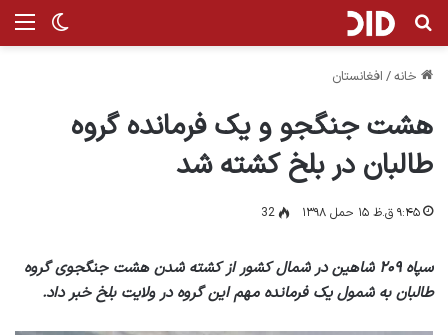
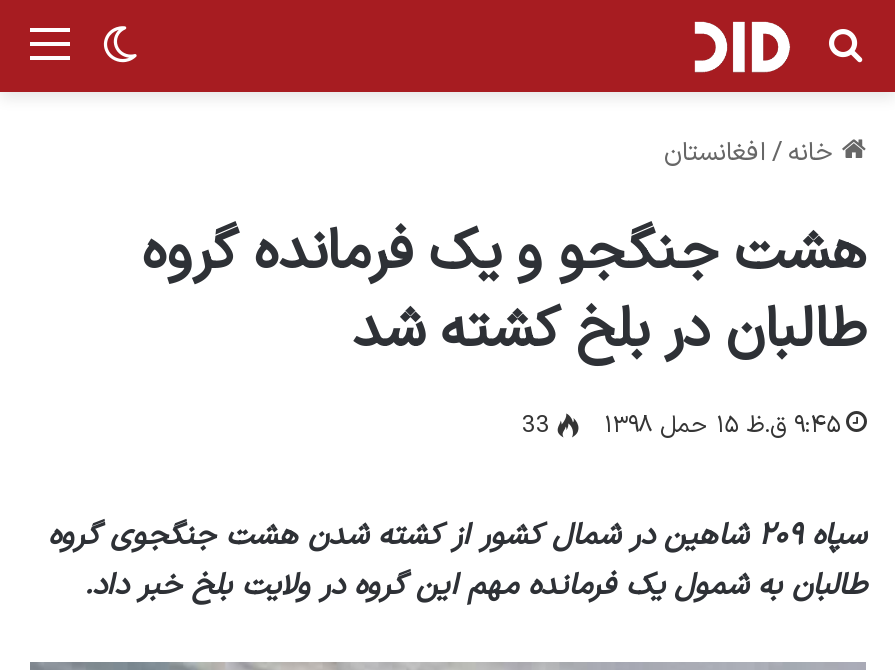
- 32
+ 33
